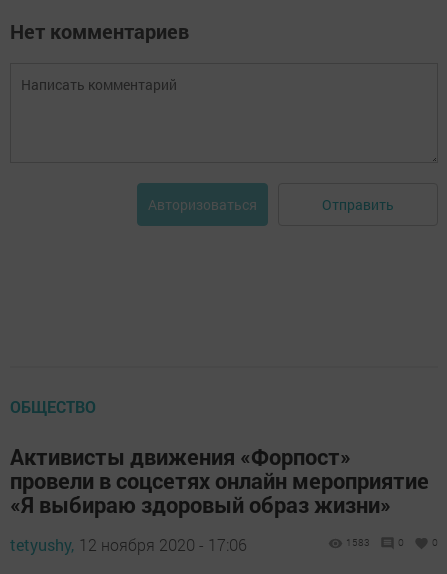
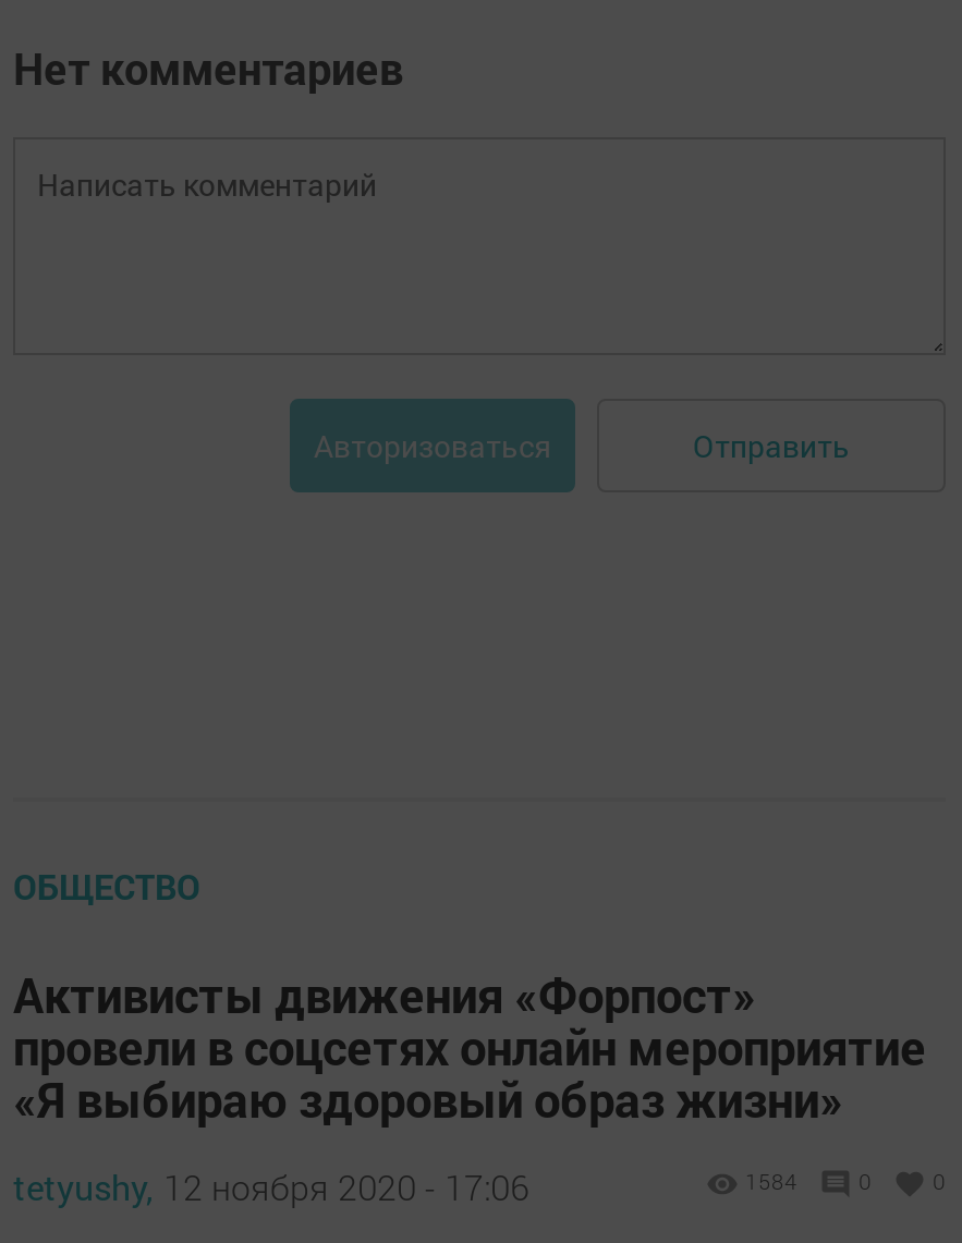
- 1583
+ 1584
